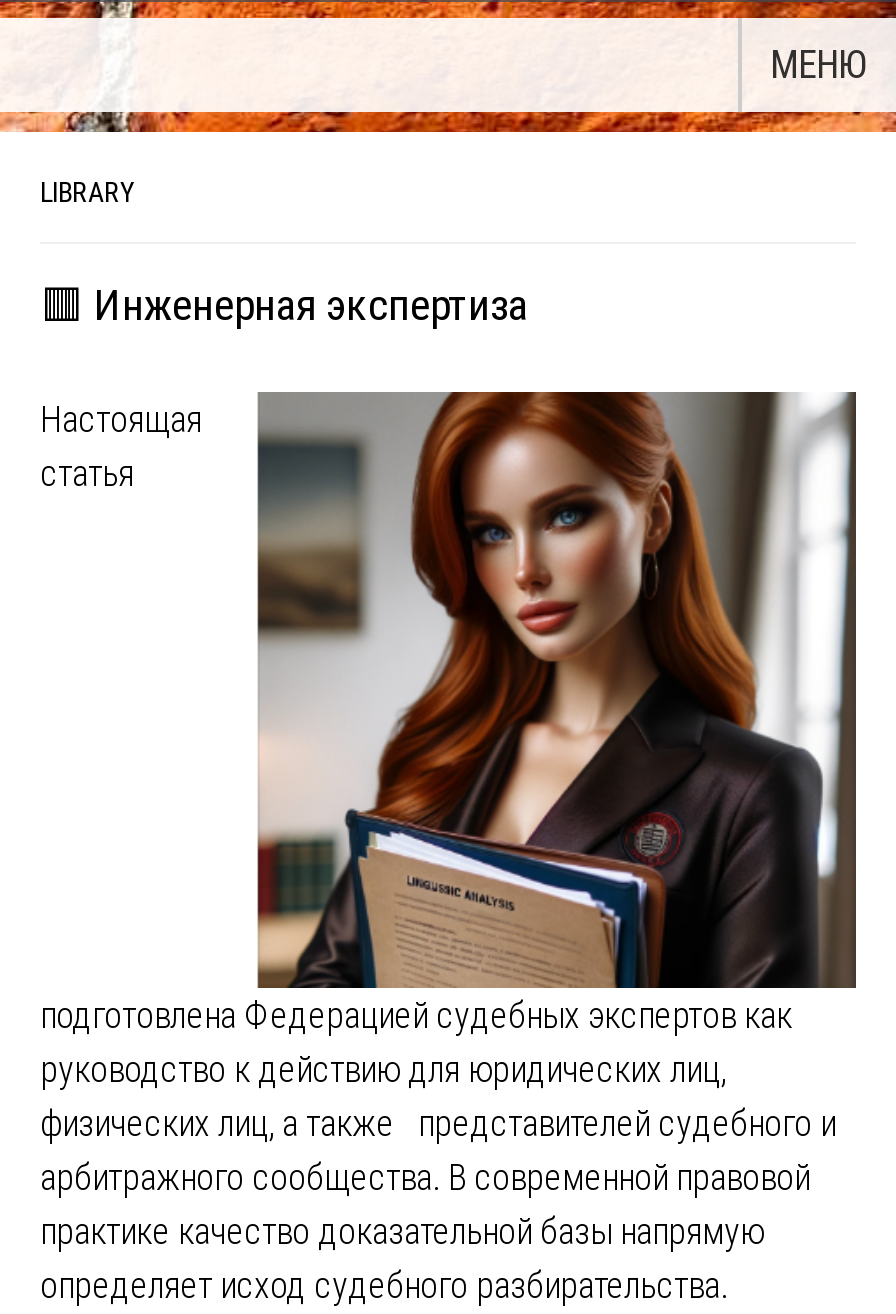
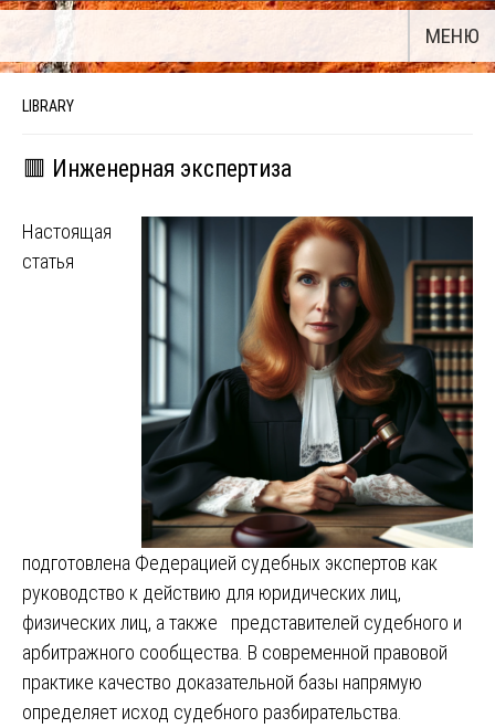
- [image]
+ [image]
